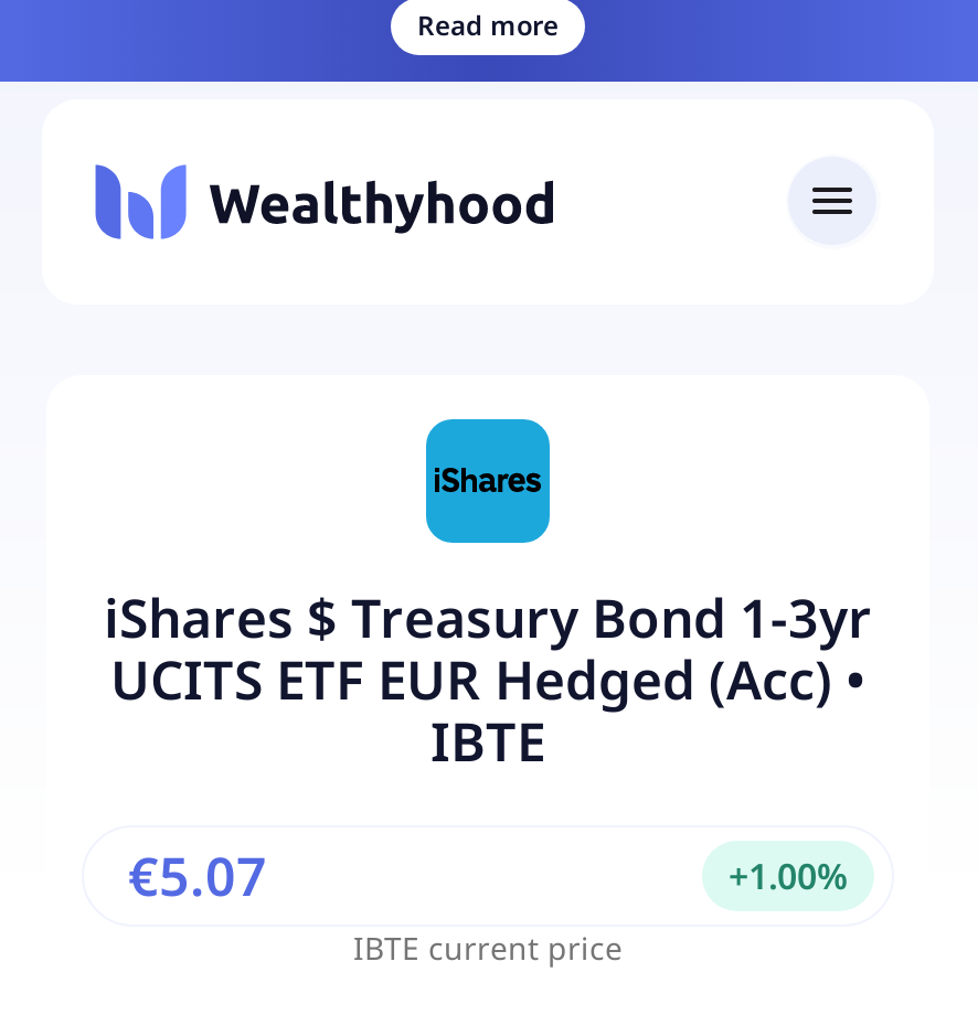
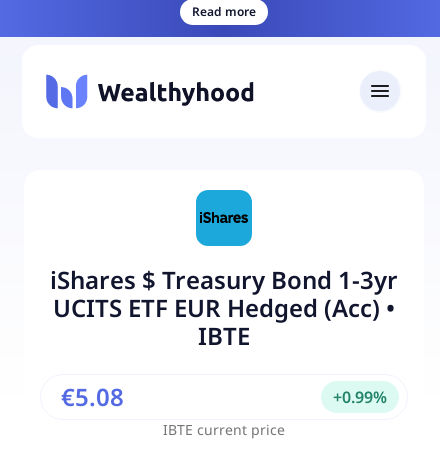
- €5.07
+ €5.08

- +1.00%
+ +0.99%
